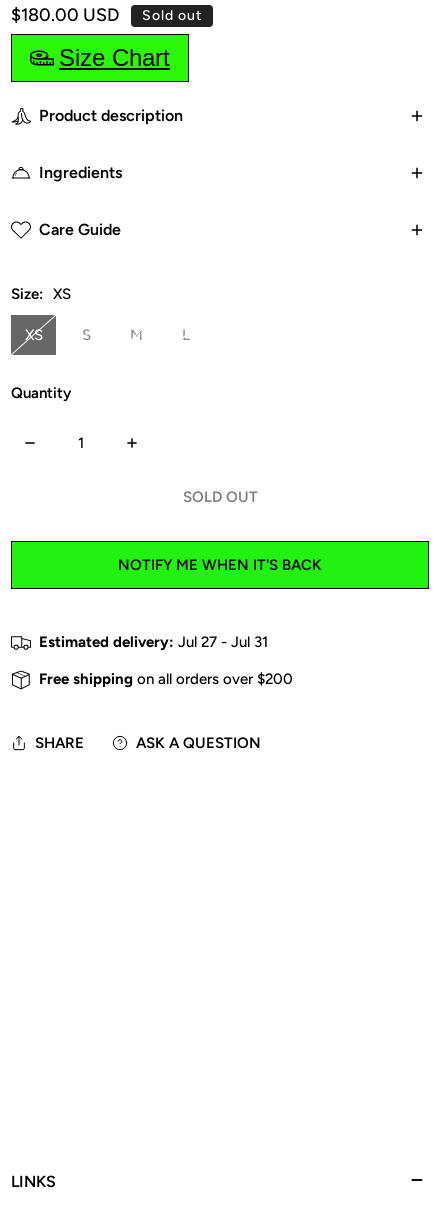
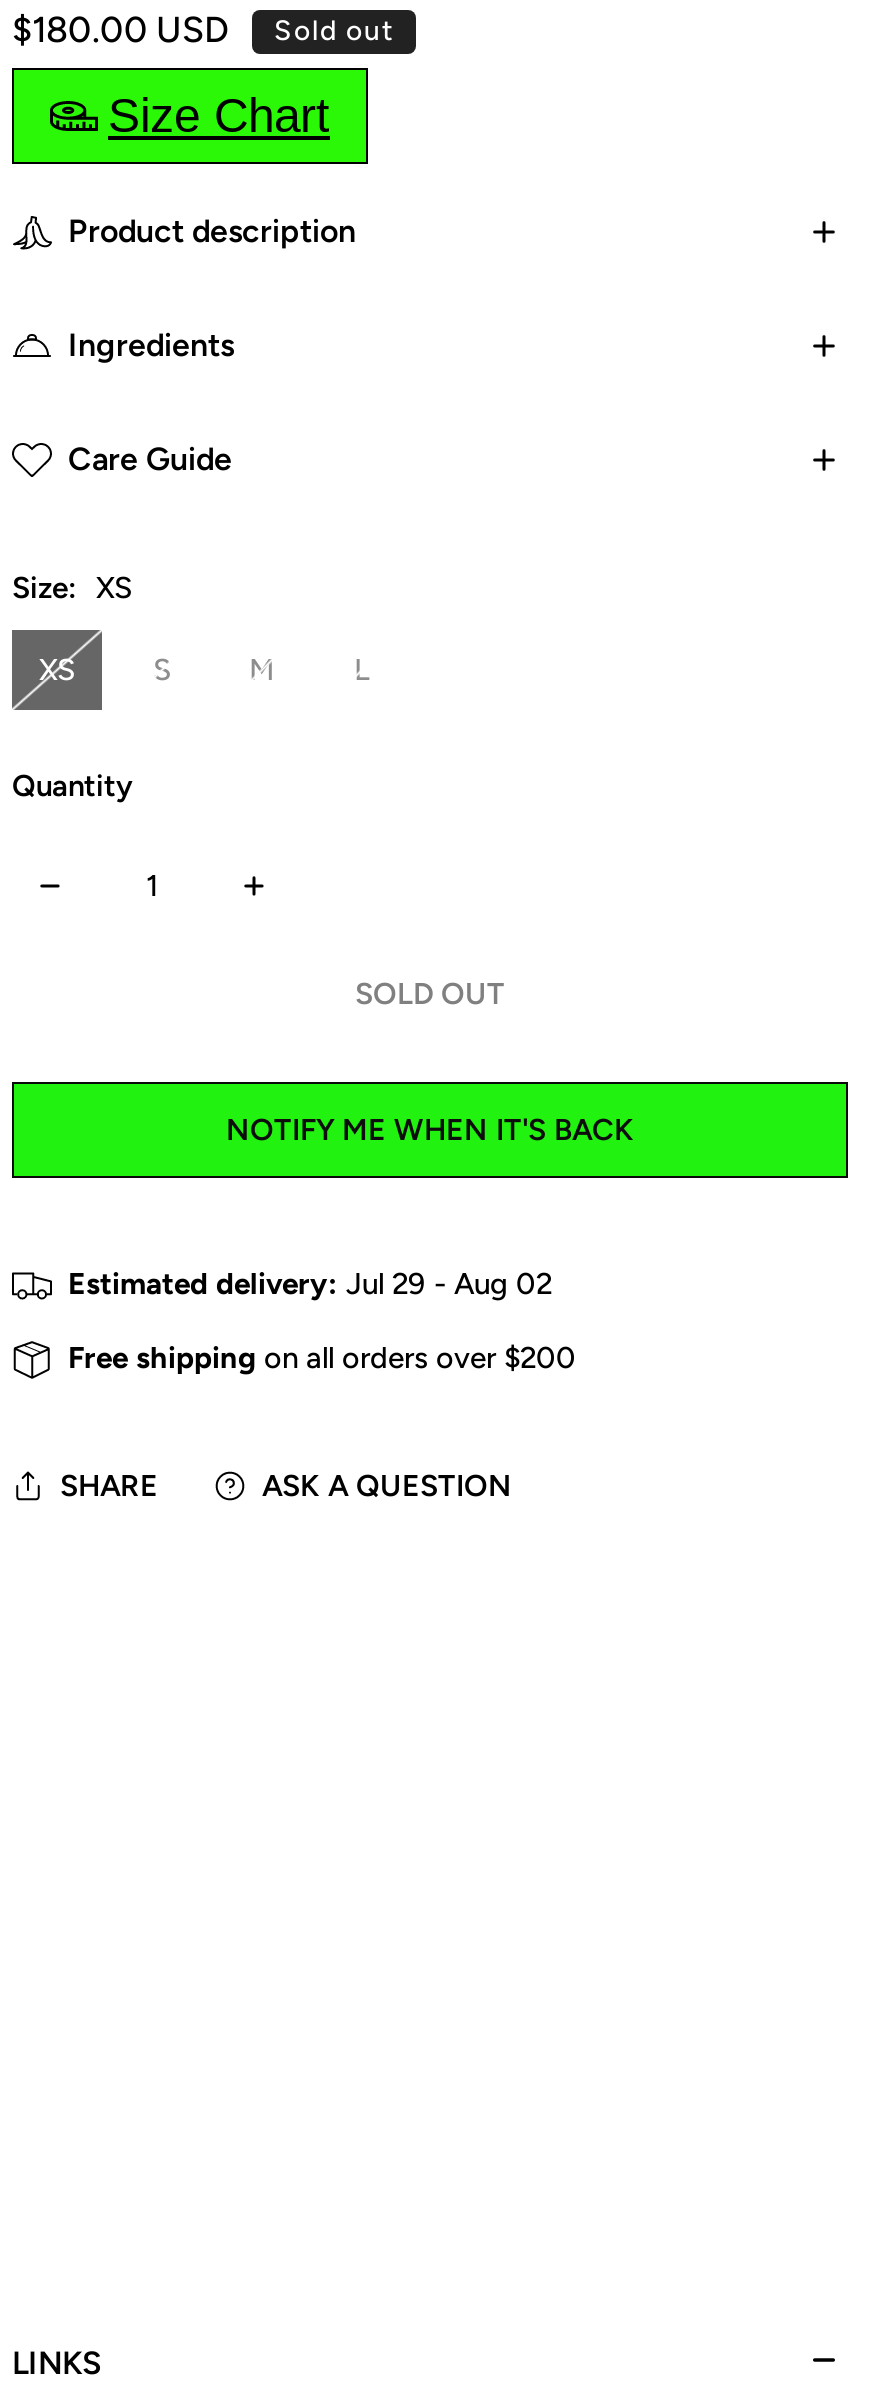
- Estimated delivery: Jul 27 - Jul 31
+ Estimated delivery: Jul 29 - Aug 02
